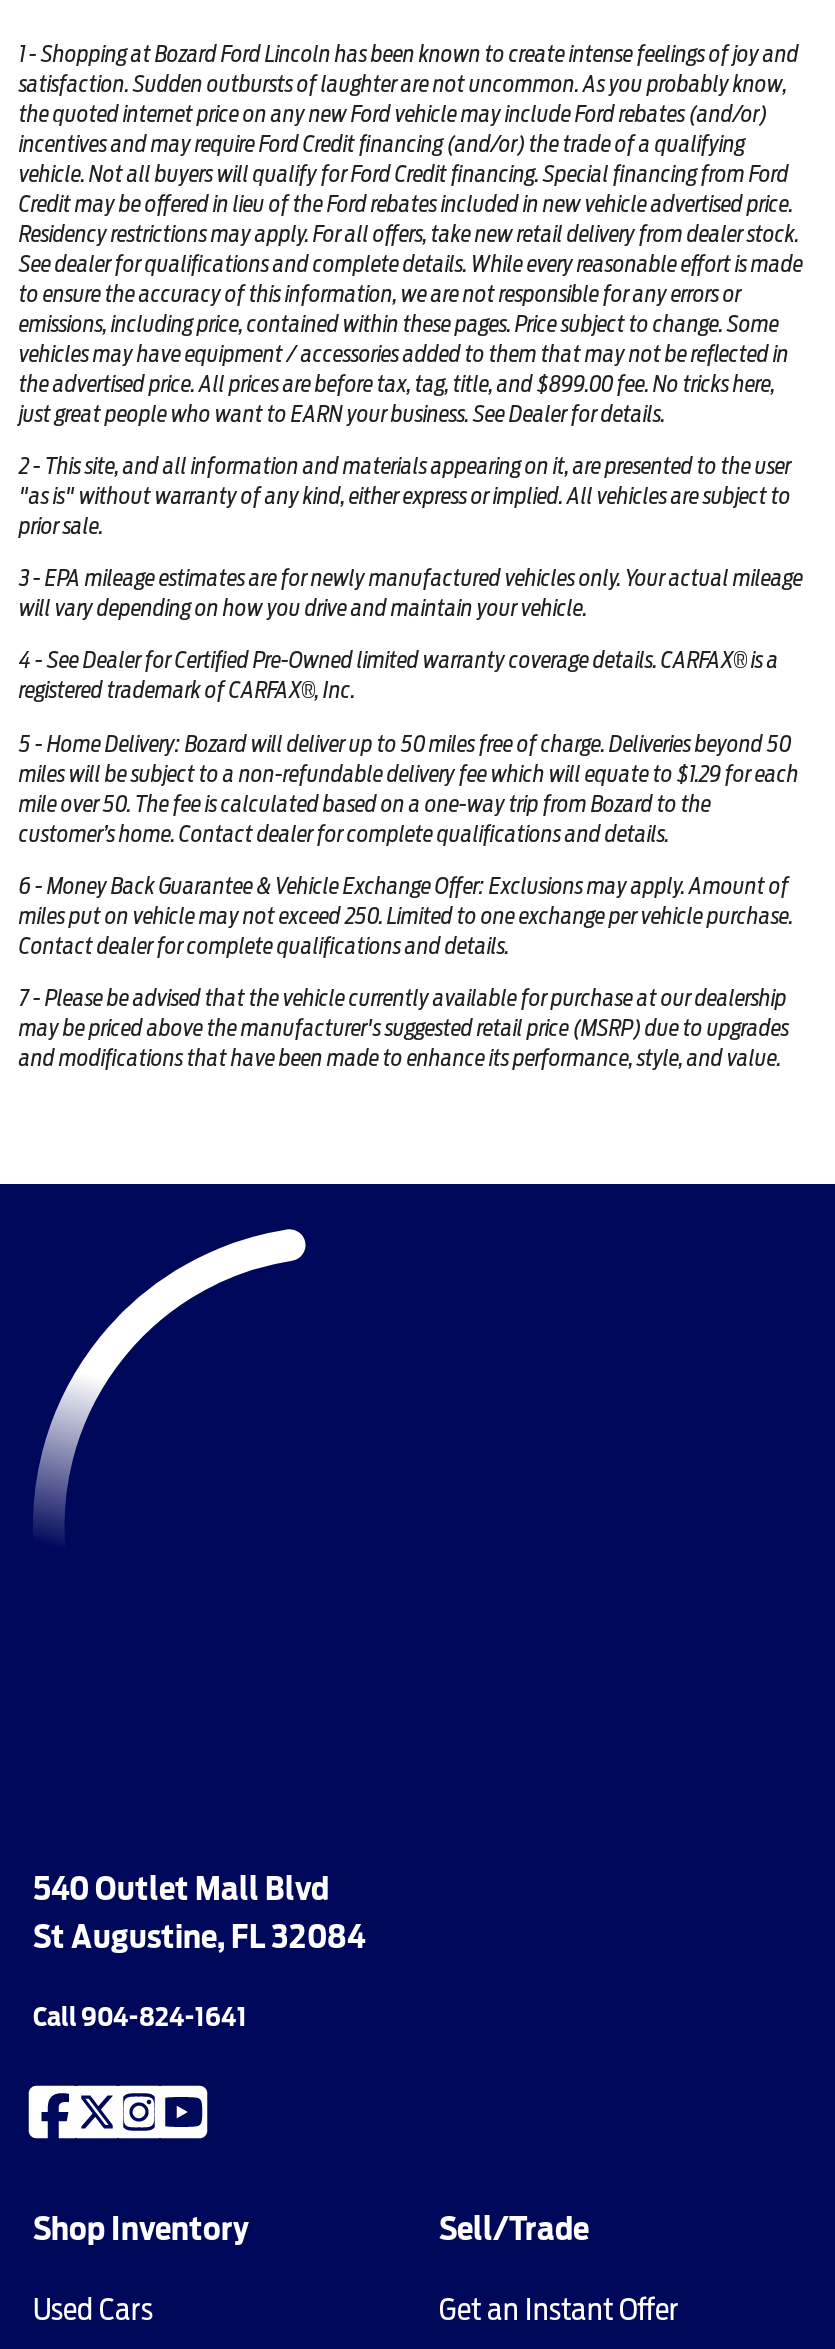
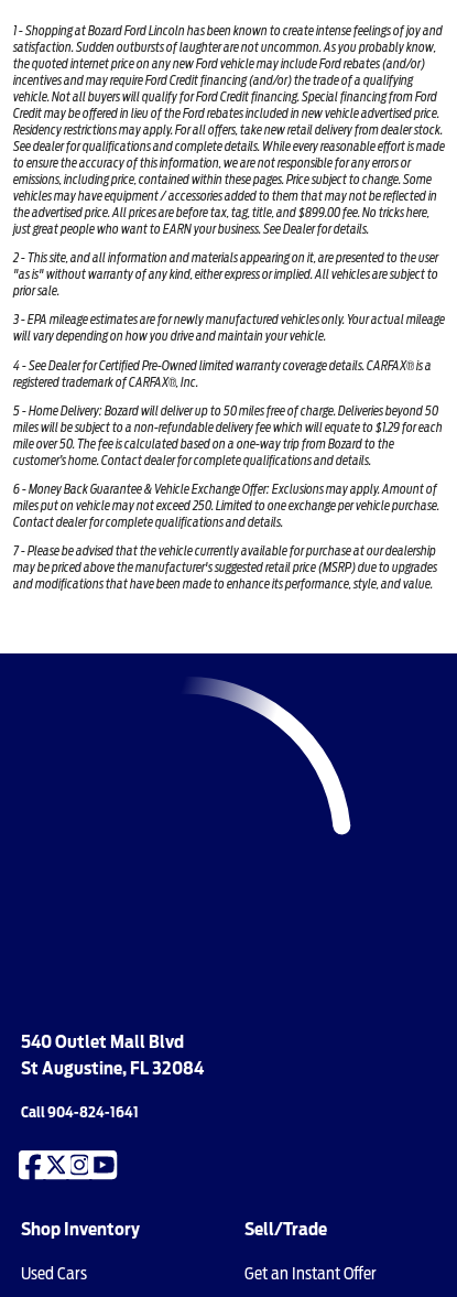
+ [image]

- [image]
